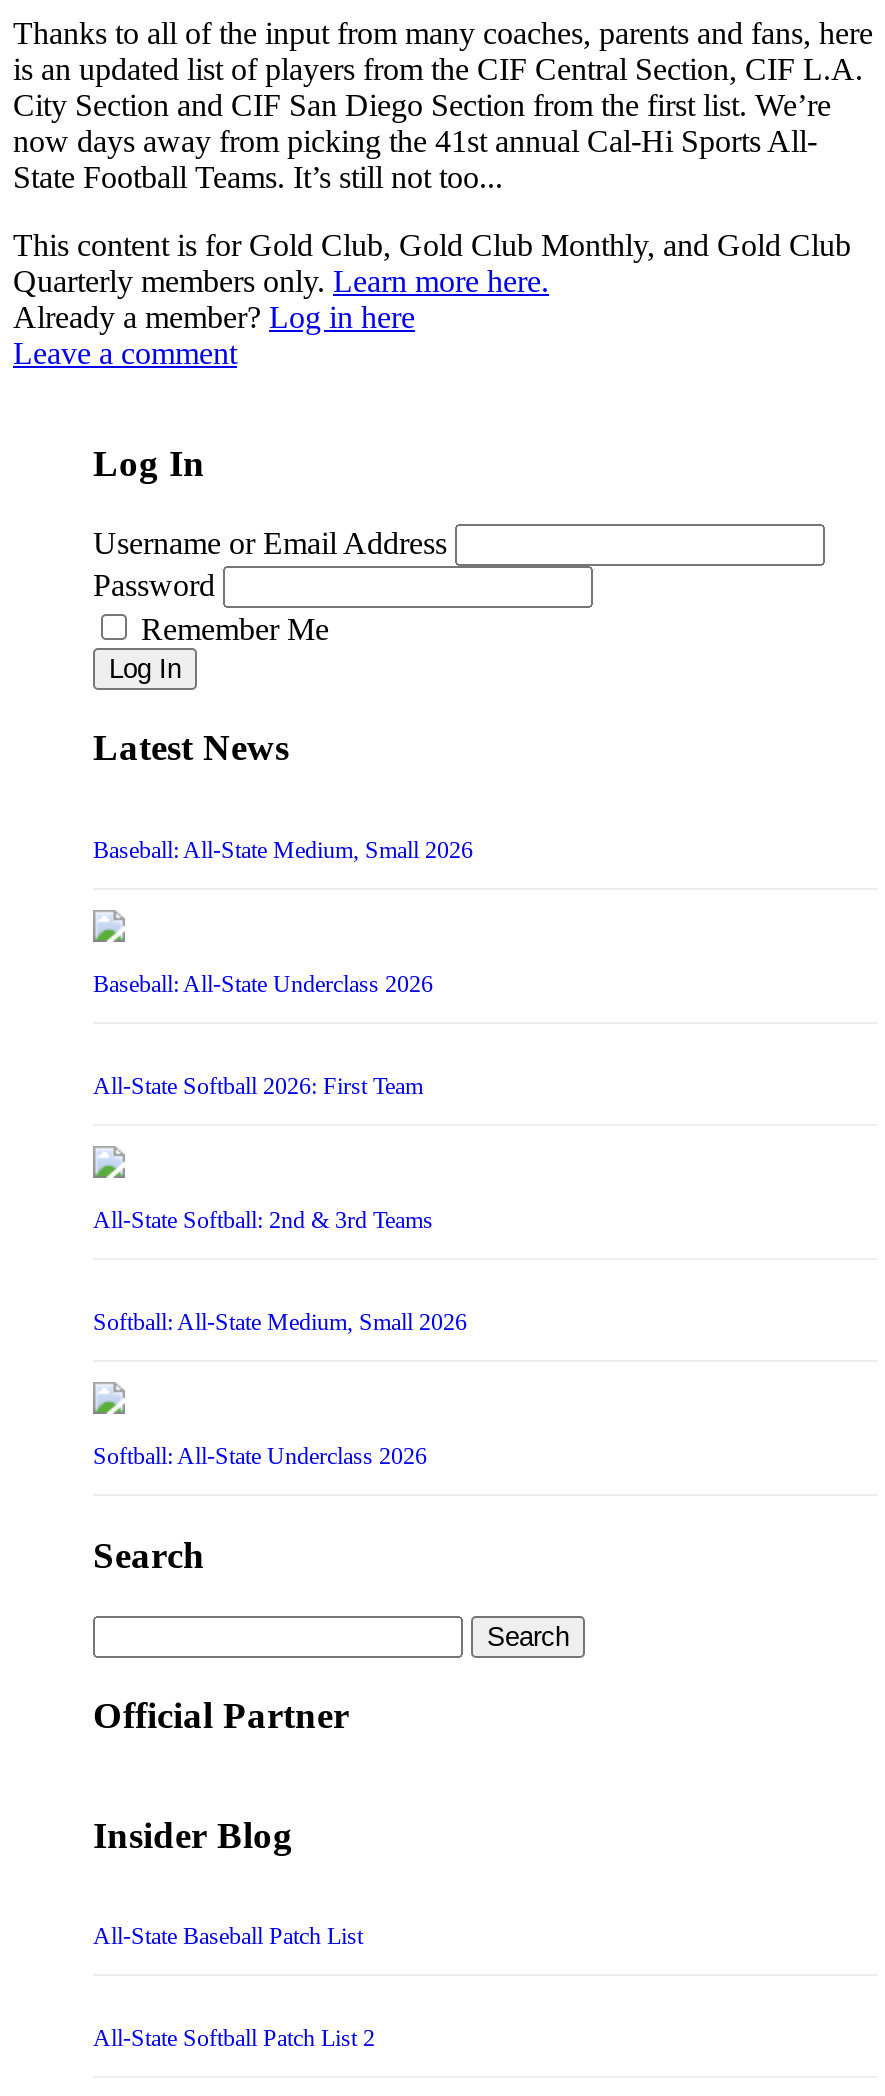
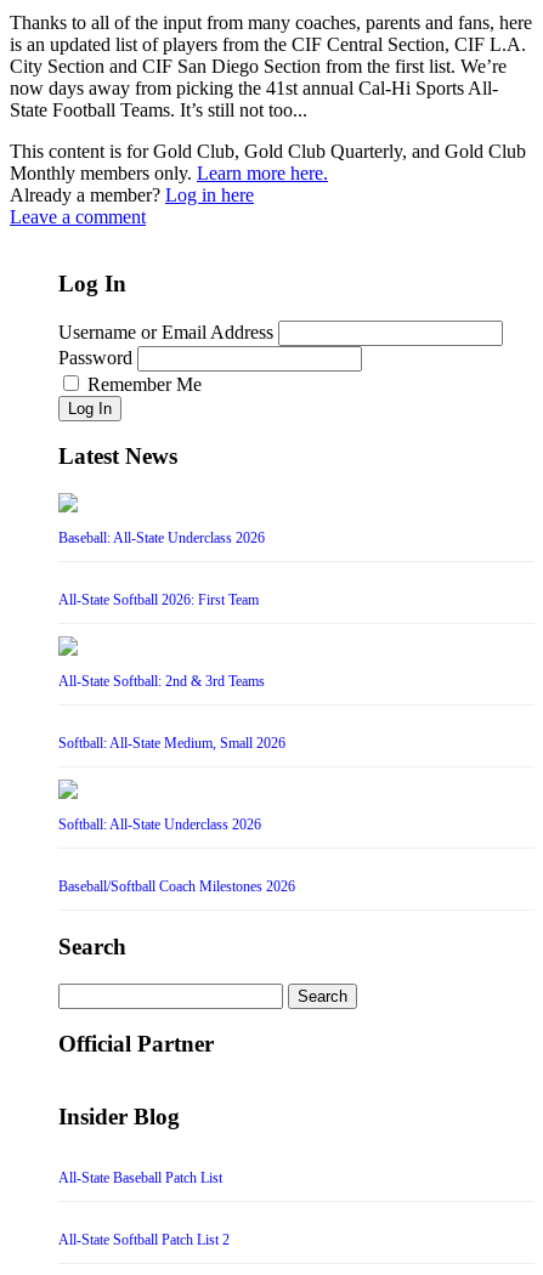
- This content is for Gold Club, Gold Club Monthly, and Gold Club
+ This content is for Gold Club, Gold Club Quarterly, and Gold Club

- Quarterly members only. Learn more here.
+ Monthly members only. Learn more here.

- Baseball: All-State Medium, Small 2026

moved up: Baseball: All-State Underclass 2026 | All-State Softball 2026: First Team | All-State Softball: 2nd & 3rd Teams | Softball: All-State Medium, Small 2026 | Softball: All-State Underclass 2026

+ Baseball/Softball Coach Milestones 2026
